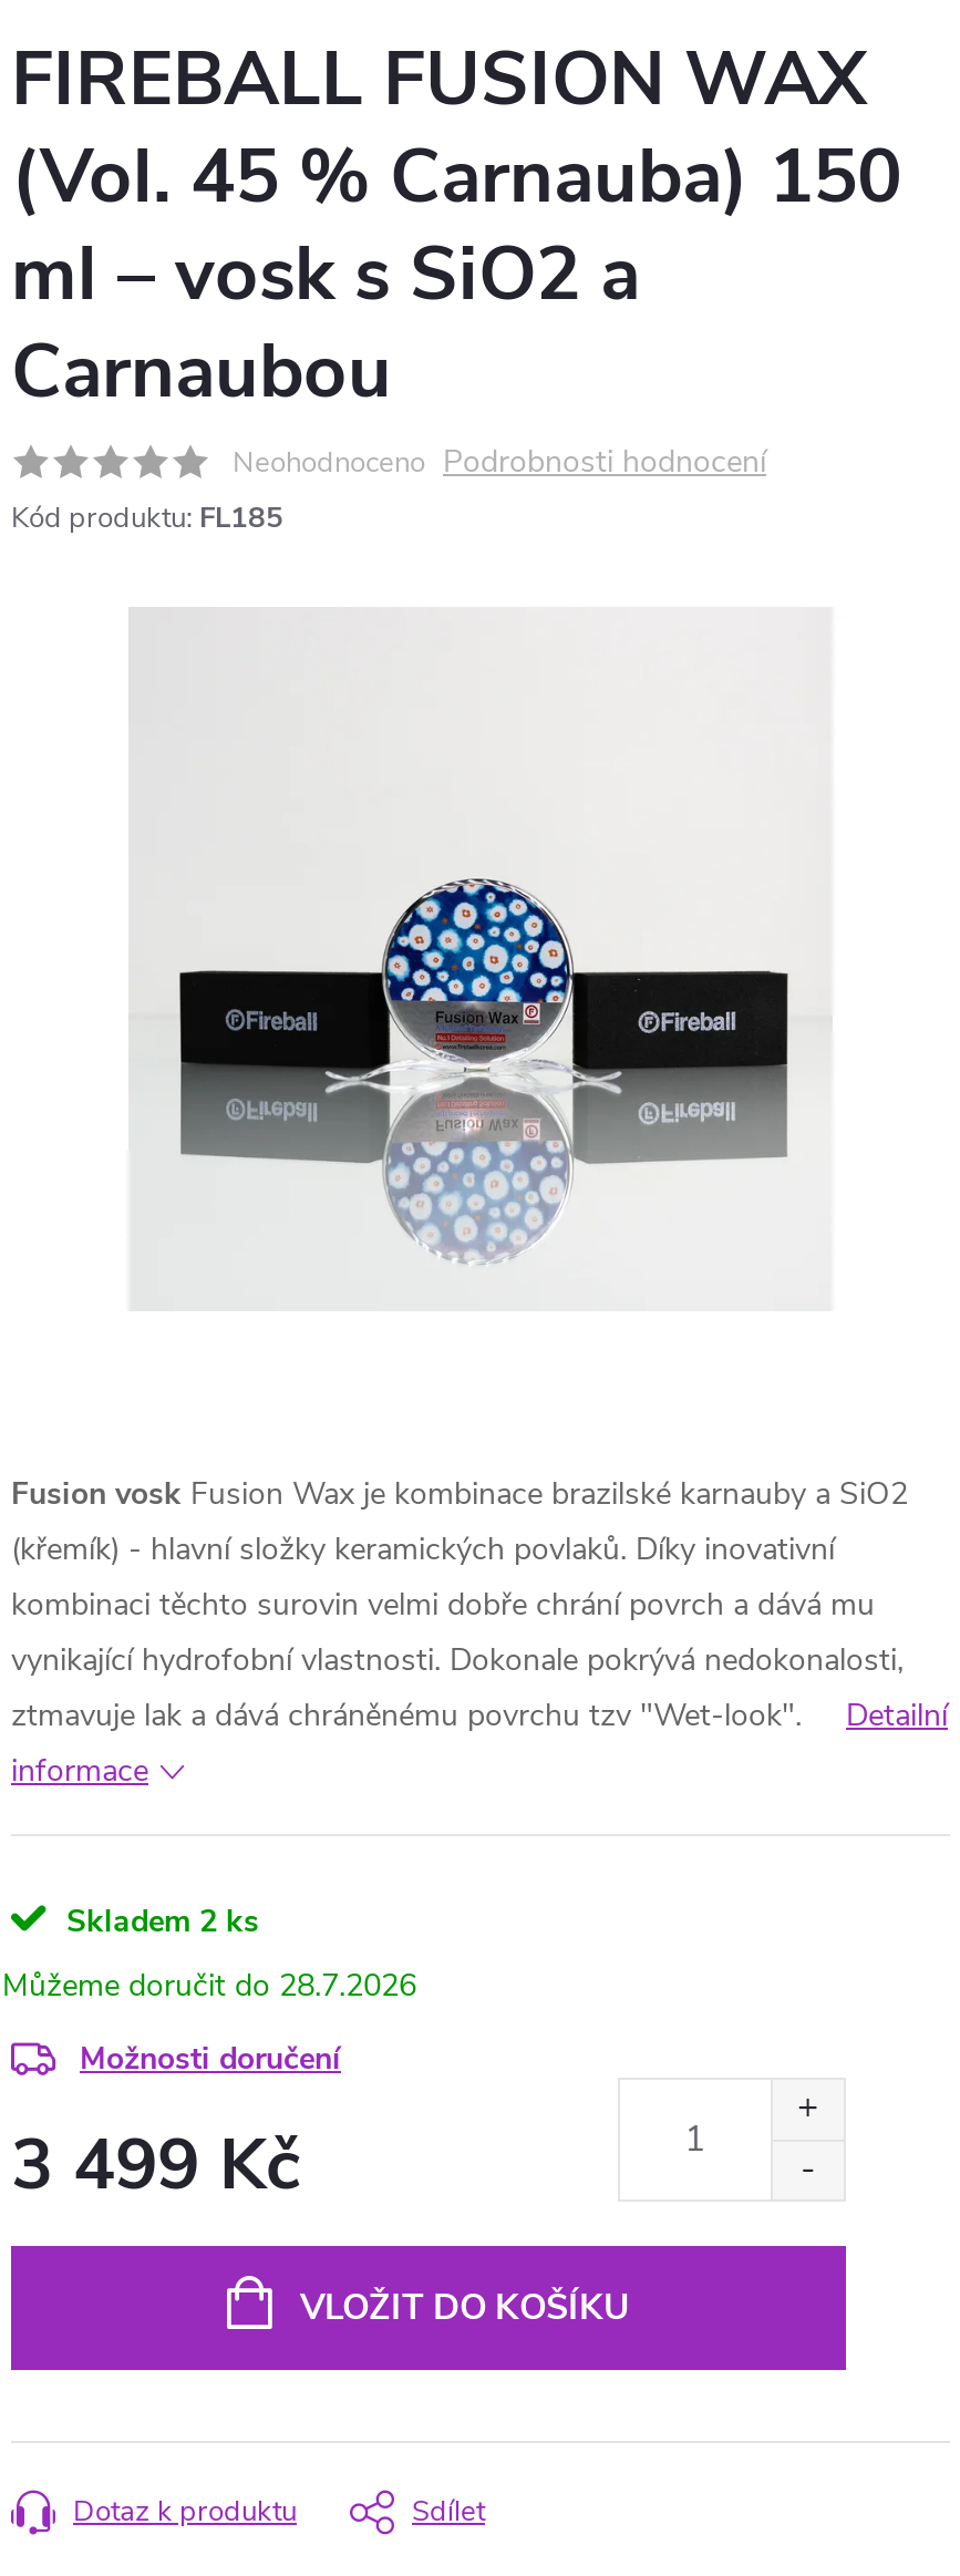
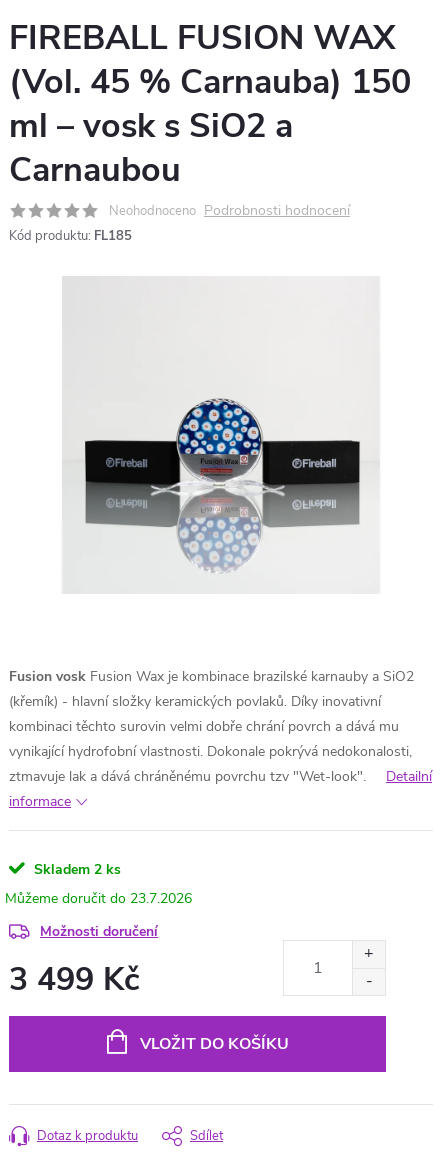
- 28.7.2026
+ 23.7.2026
